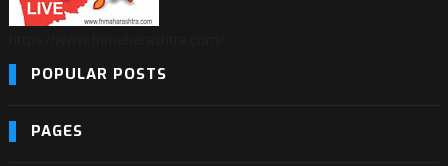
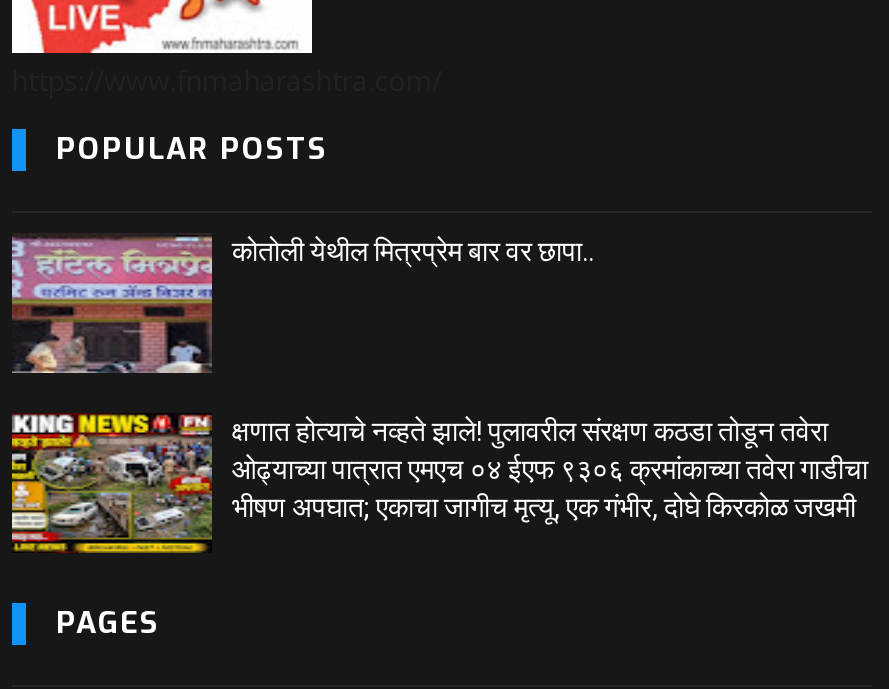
+ [image]
+ कोतोली येथील मित्रप्रेम बार वर छापा..

+ [image]
+ क्षणात होत्याचे नव्हते झाले! पुलावरील संरक्षण कठडा तोडून तवेरा
+ ओढ्याच्या पात्रात एमएच ०४ ईएफ ९३०६ क्रमांकाच्या तवेरा गाडीचा
+ भीषण अपघात; एकाचा जागीच मृत्यू, एक गंभीर, दोघे किरकोळ जखमी
